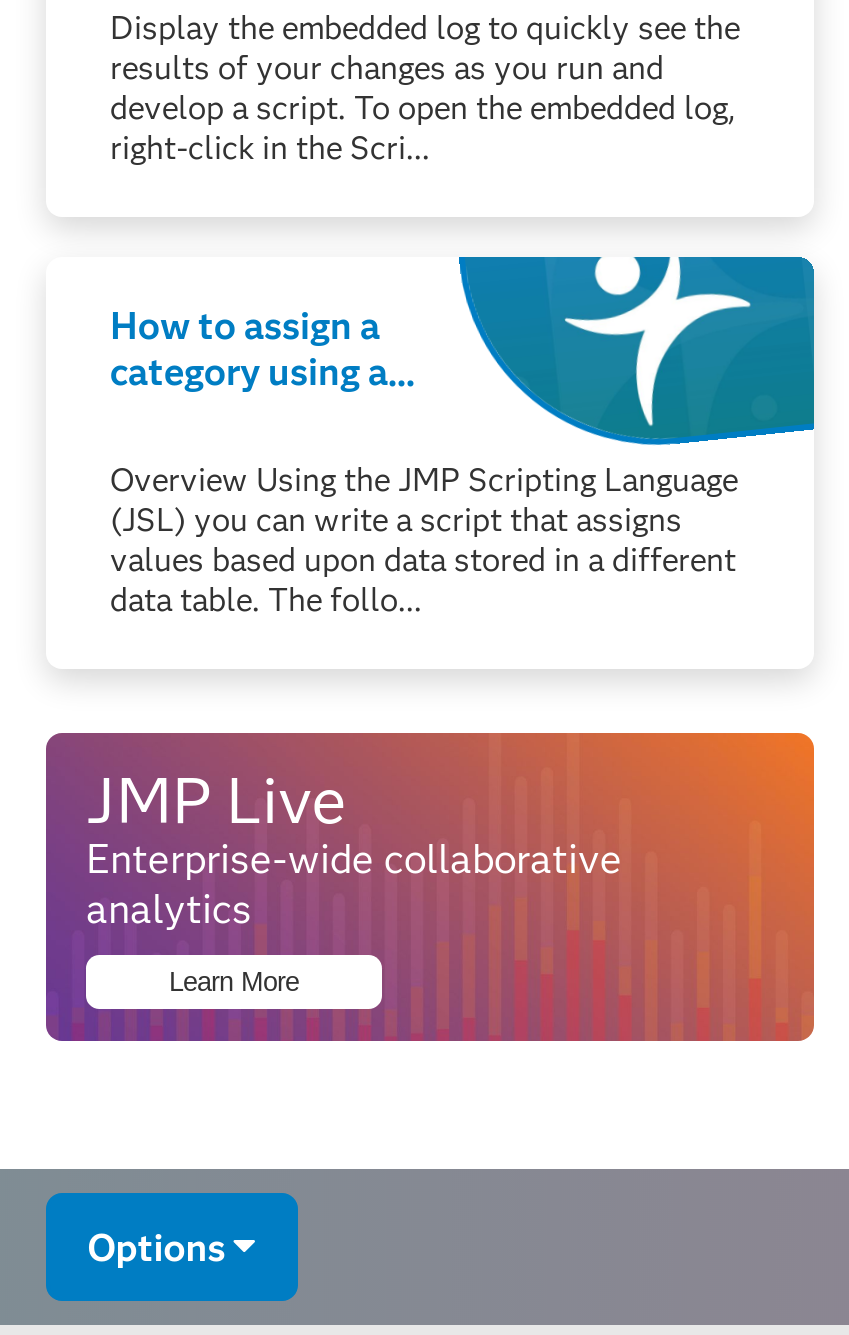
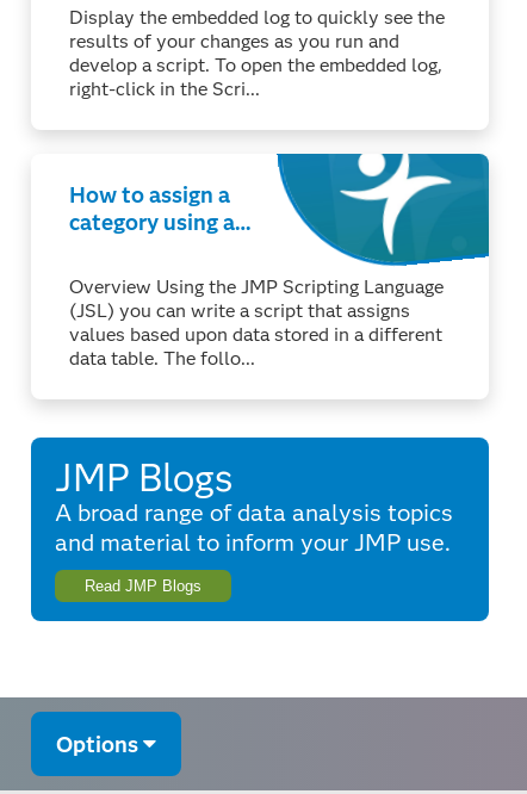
- [image]
- JMP Live
- Enterprise-wide collaborative
- analytics
+ [image]
+ JMP Blogs
+ A broad range of data analysis topics
+ and material to inform your JMP use.

- Learn More
+ Read JMP Blogs
